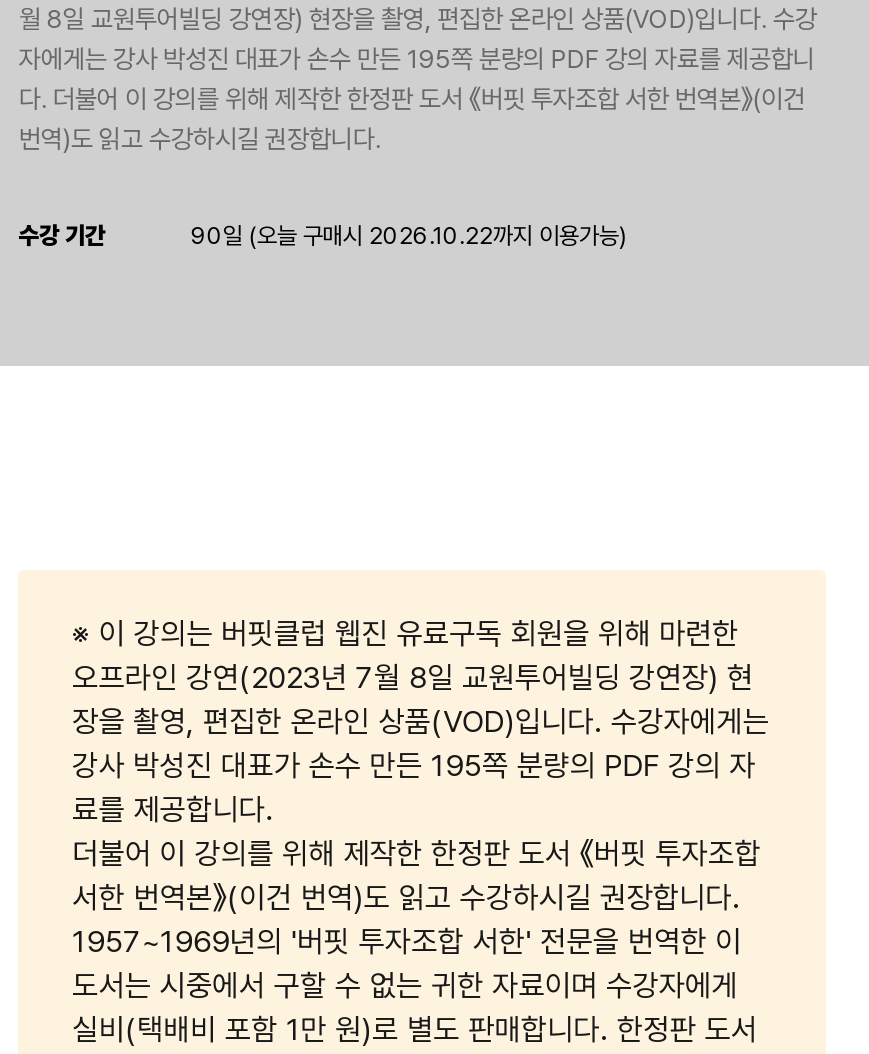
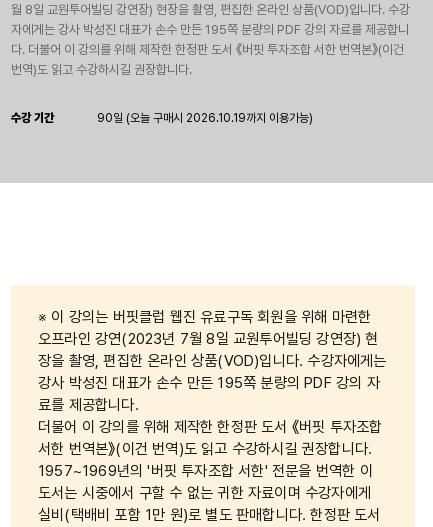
- 90일 (오늘 구매시 2026.10.22까지 이용가능)
+ 90일 (오늘 구매시 2026.10.19까지 이용가능)
